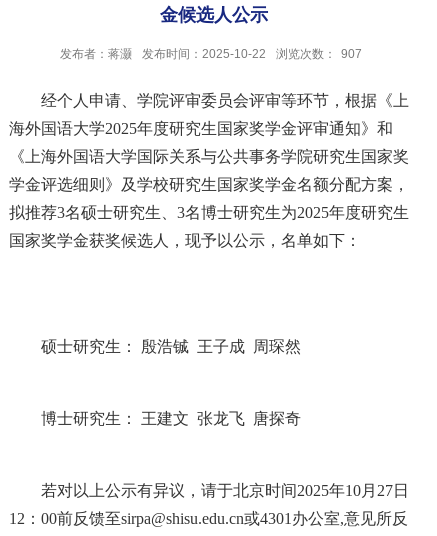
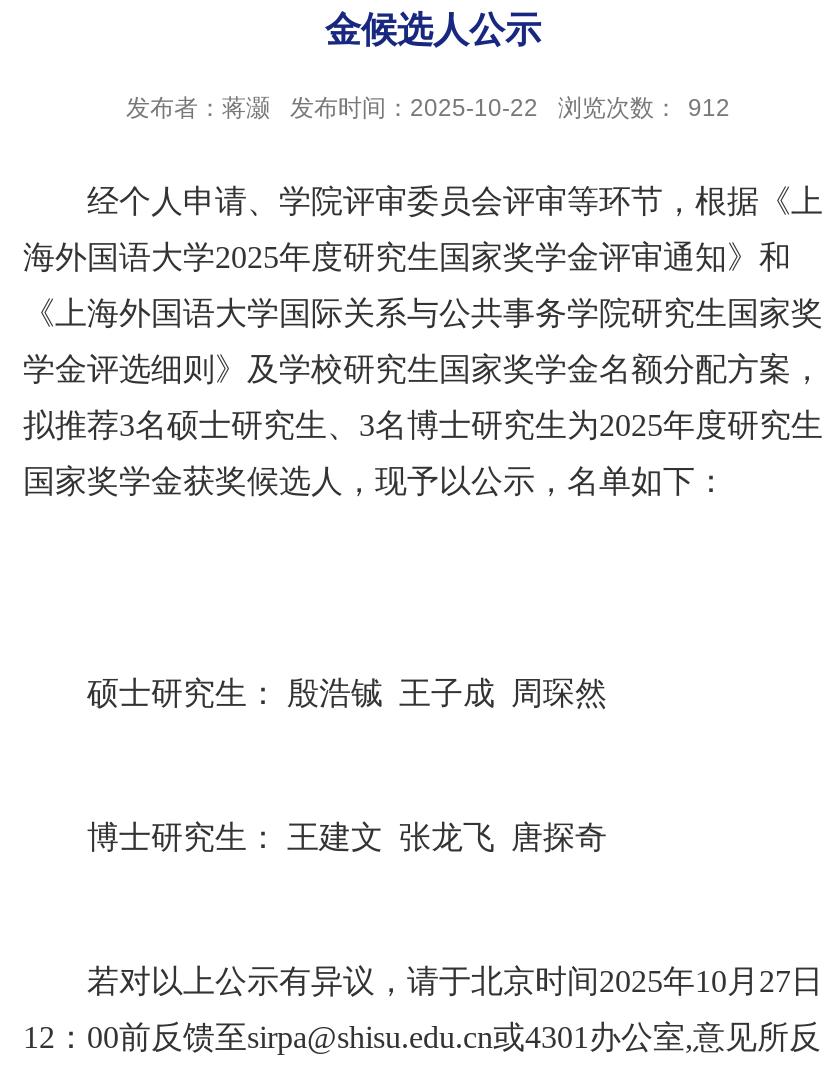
- 浏览次数： 907
+ 浏览次数： 912
